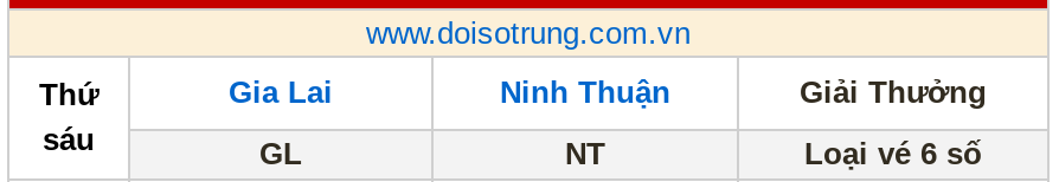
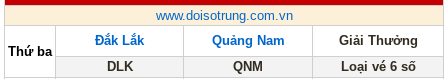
- Thứ
- sáu
+ Thứ ba

- Gia Lai
- Ninh Thuận
+ Đắk Lắk
+ Quảng Nam

- GL
- NT
+ DLK
+ QNM
